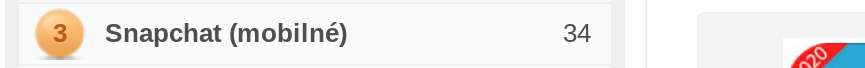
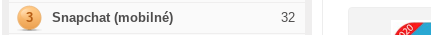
- 34
+ 32
